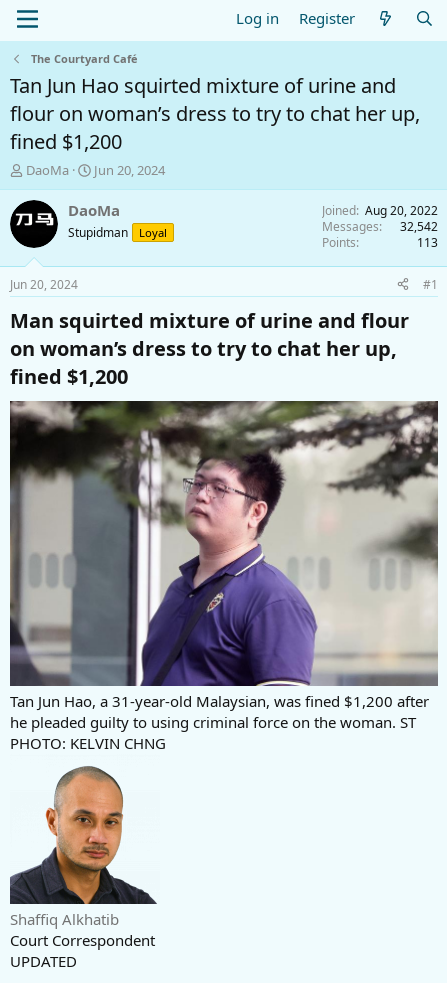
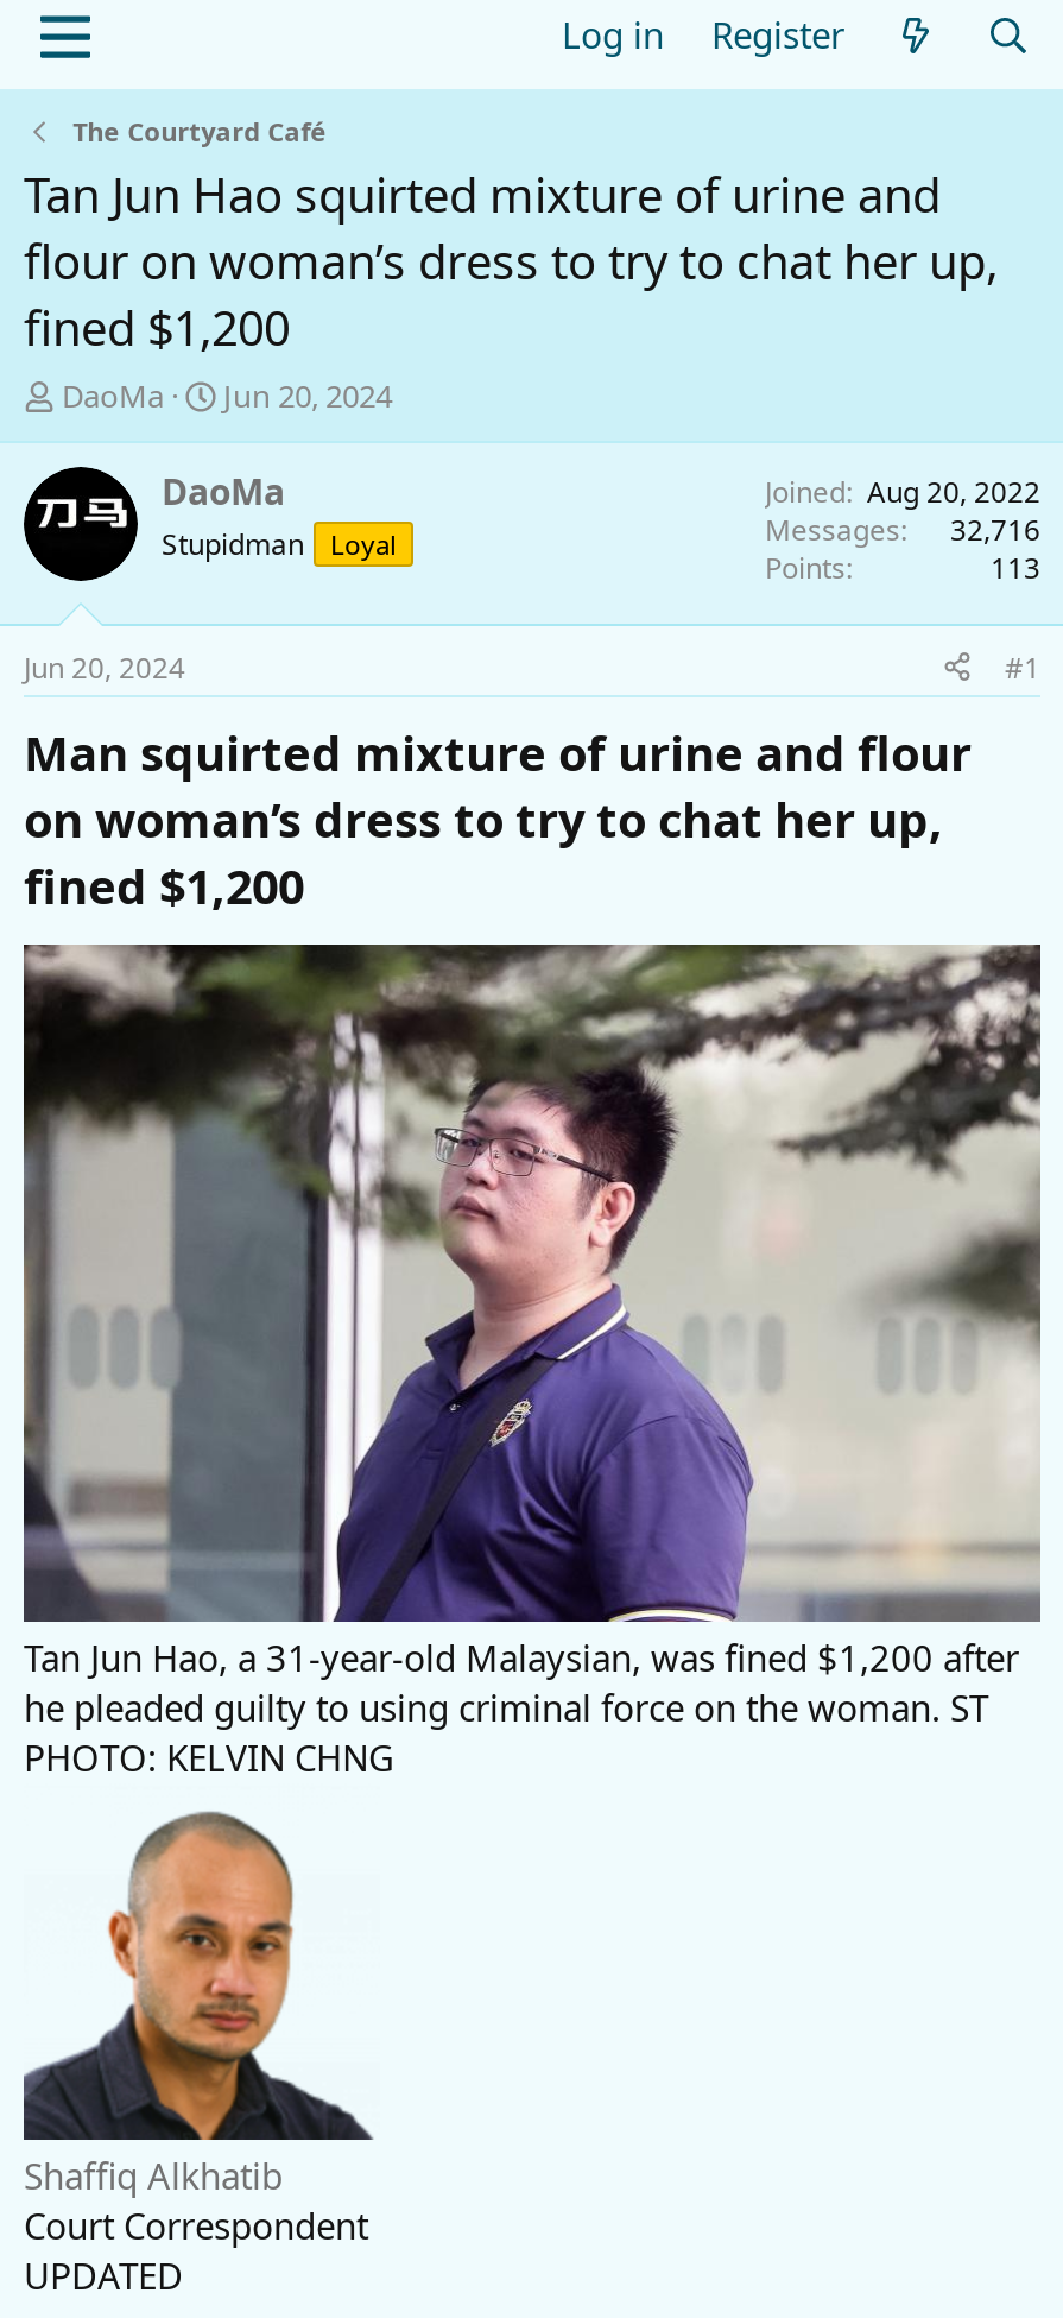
- Messages 32,542
+ Messages 32,716
